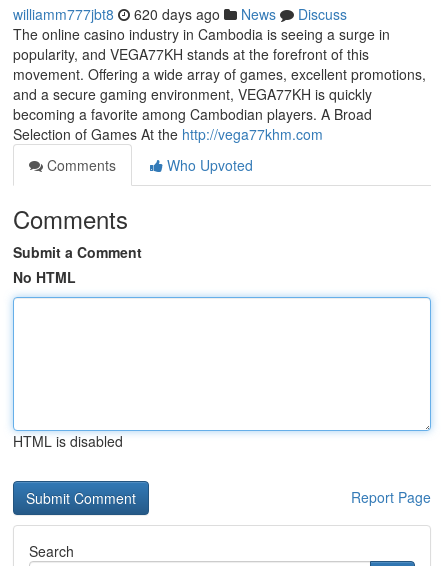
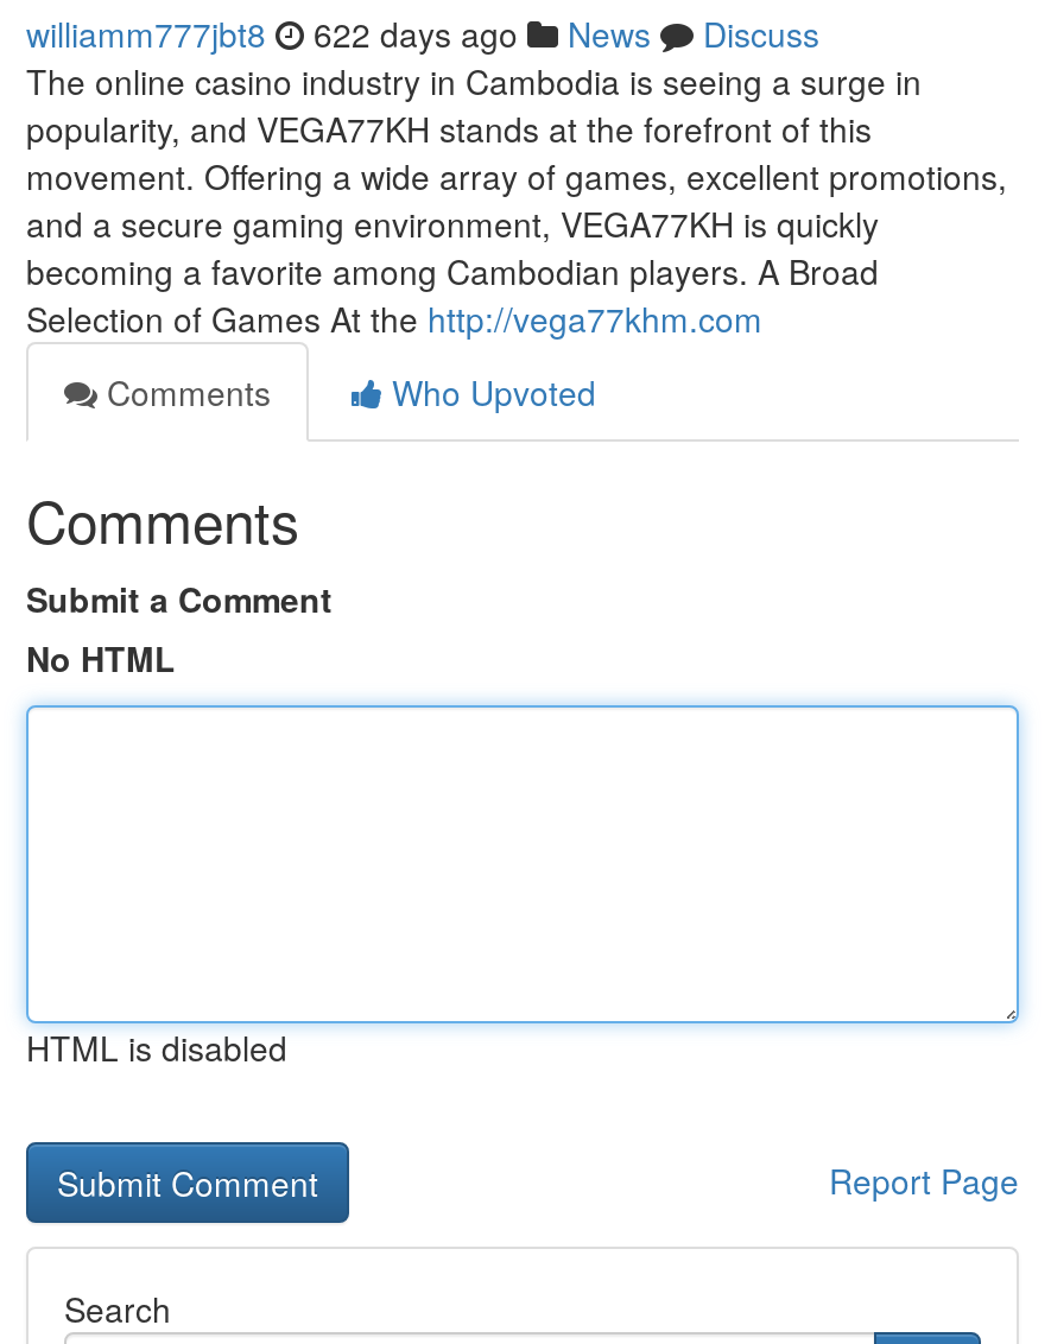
- williamm777jbt8 620 days ago News Discuss
+ williamm777jbt8 622 days ago News Discuss
